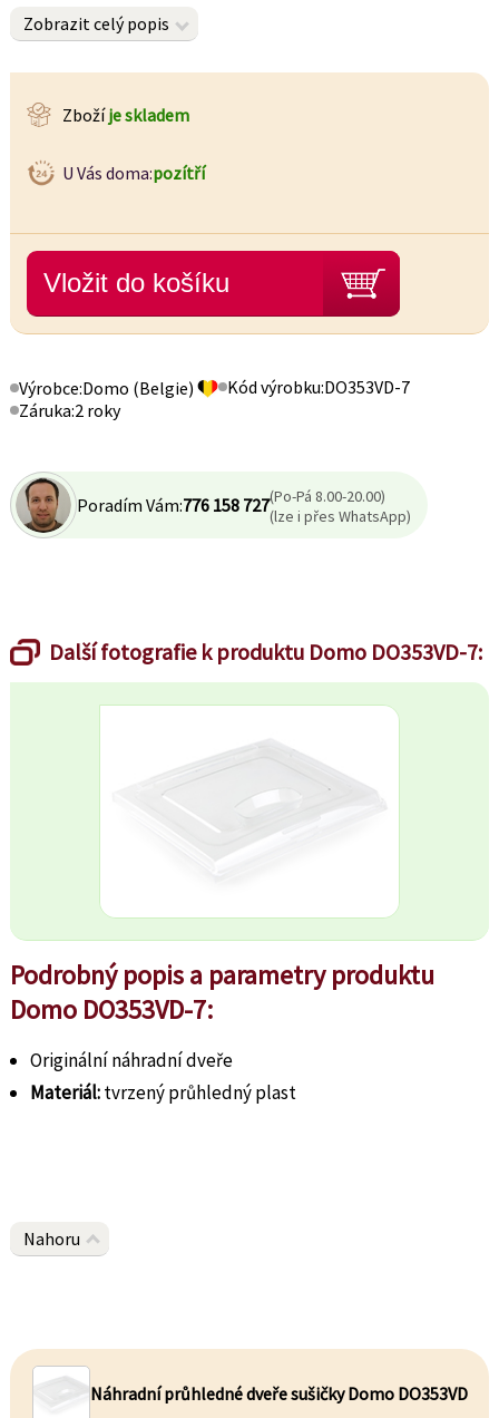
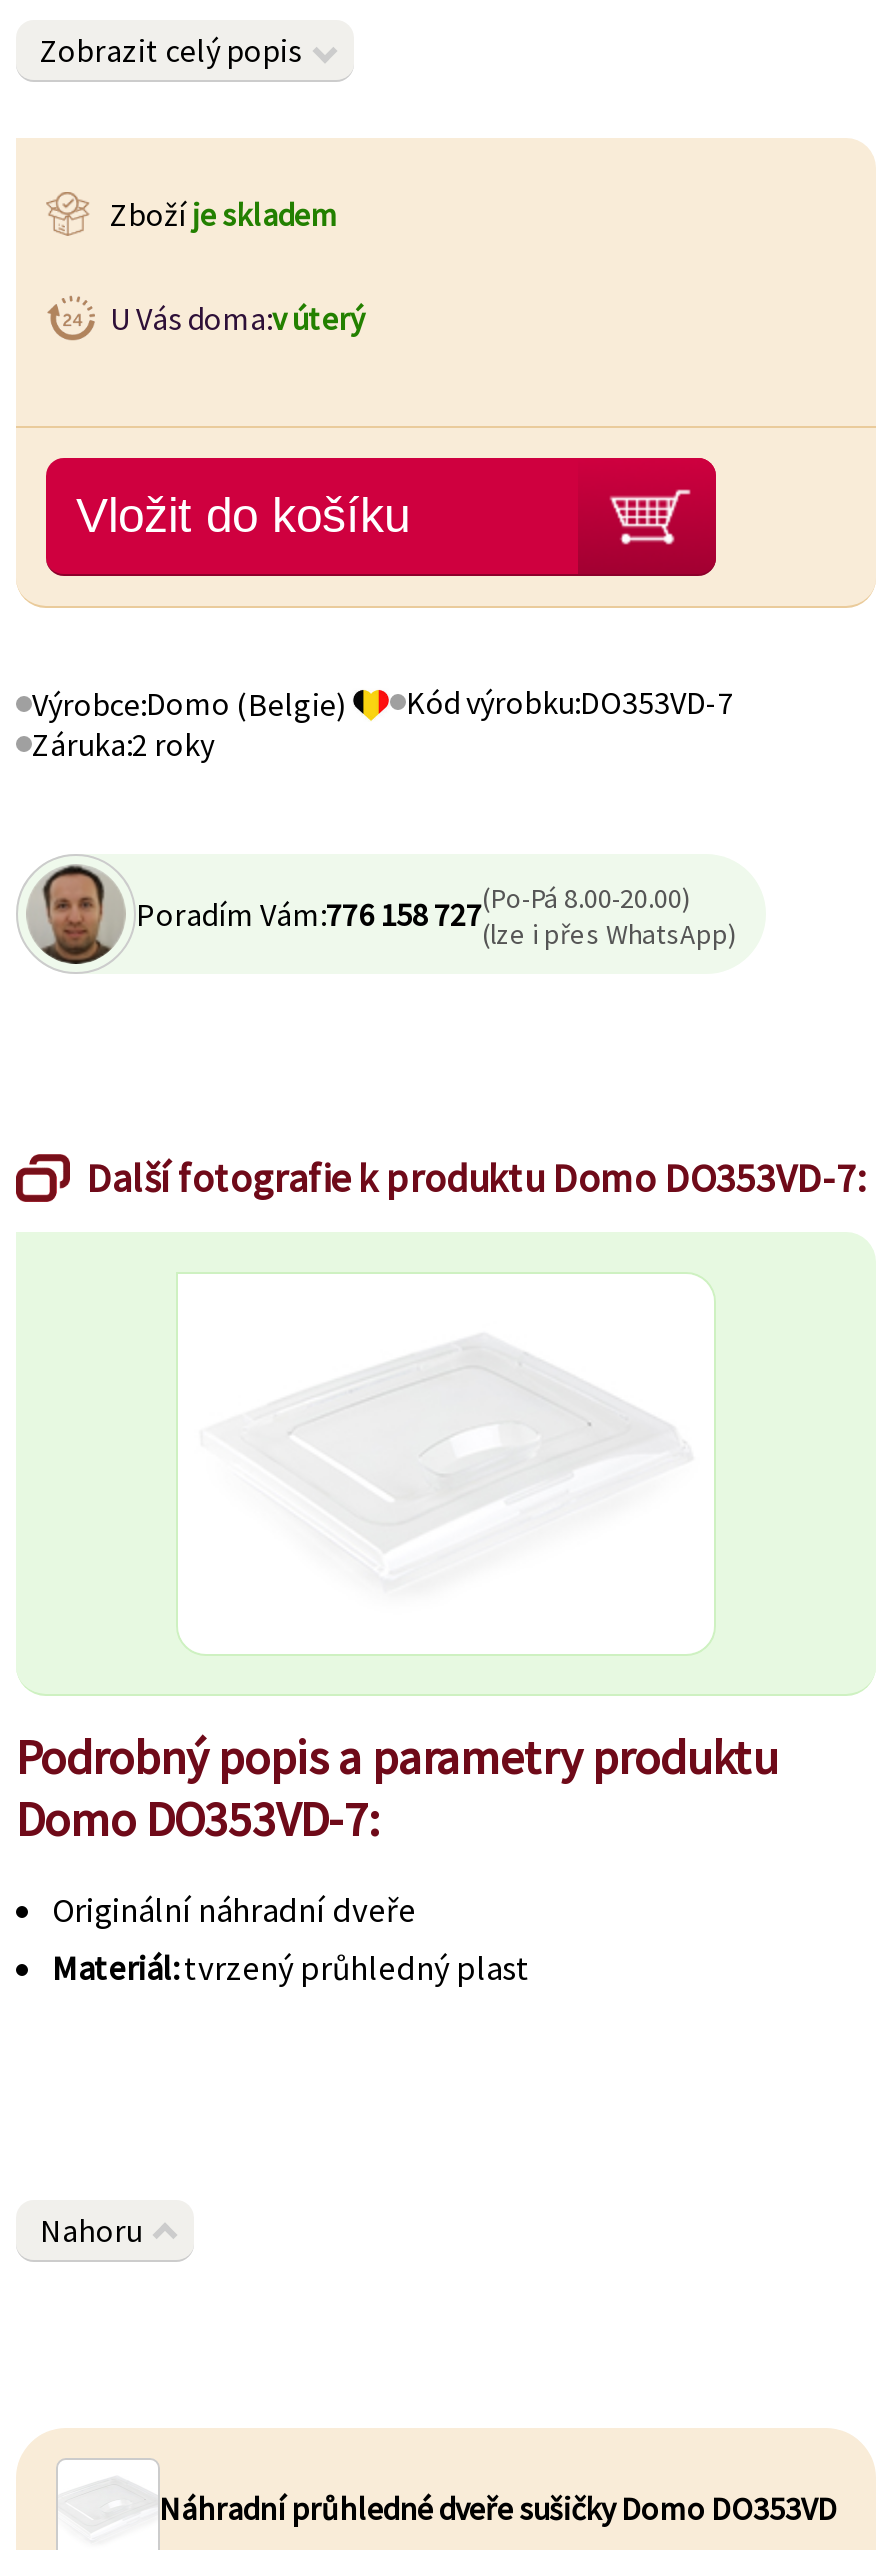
- U Vás doma:pozítří
+ U Vás doma:v úterý
